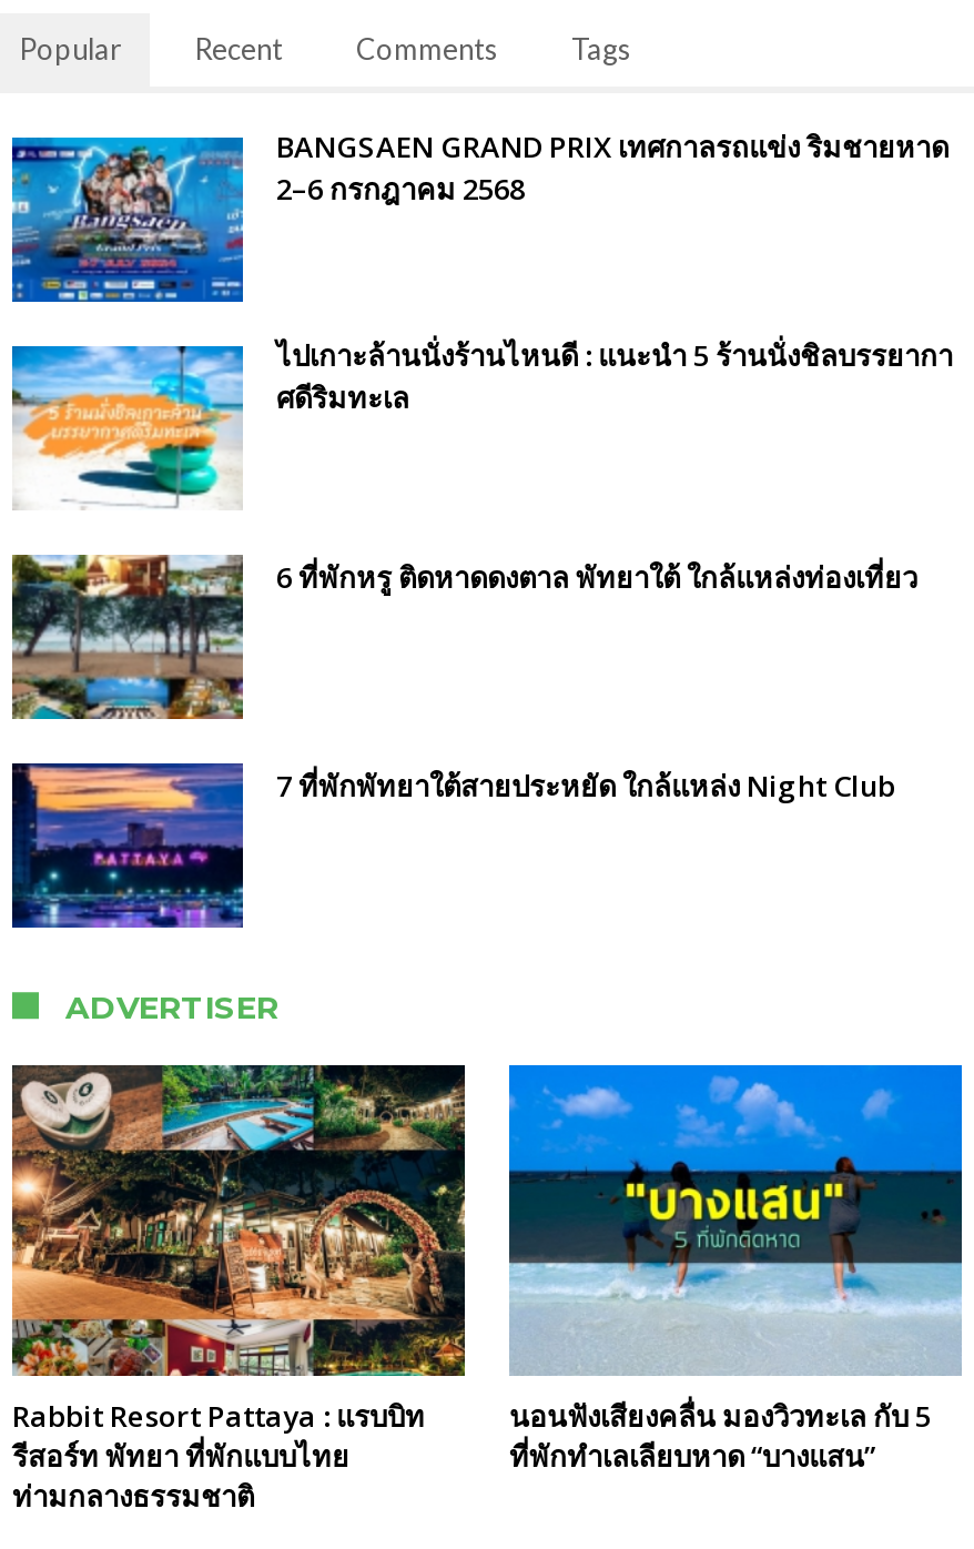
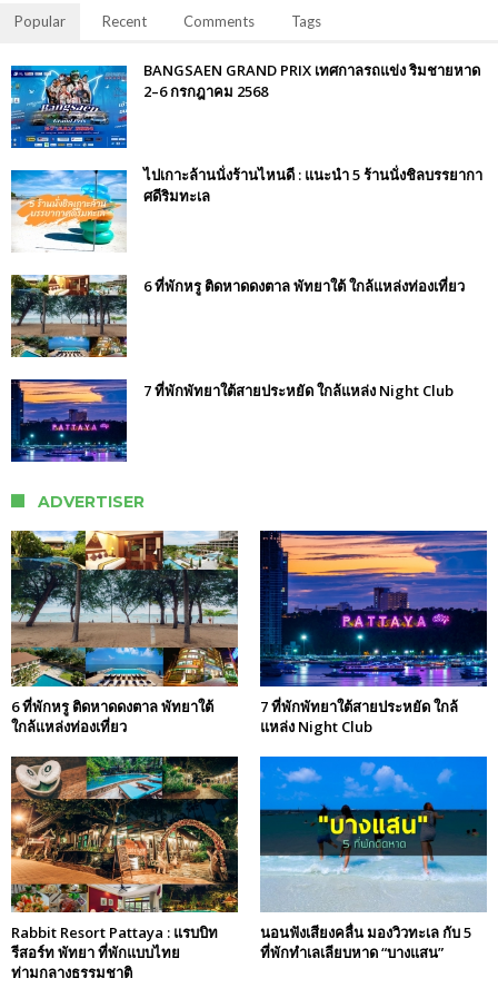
+ [image]
+ 6 ที่พักหรู ติดหาดดงตาล พัทยาใต้
+ ใกล้แหล่งท่องเที่ยว

+ [image]
+ 7 ที่พักพัทยาใต้สายประหยัด ใกล้
+ แหล่ง Night Club
